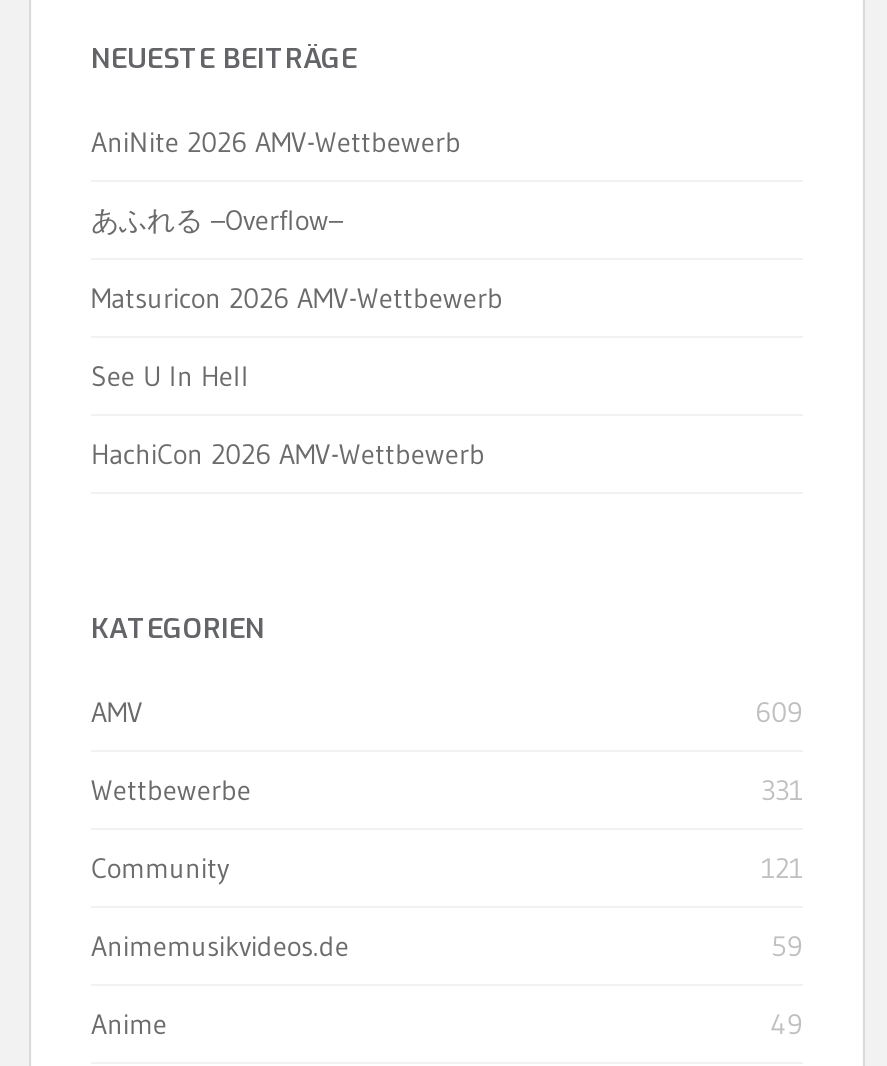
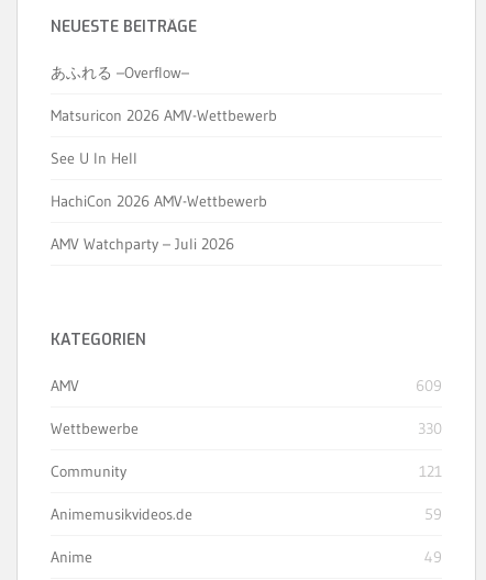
- AniNite 2026 AMV-Wettbewerb

moved up: あふれる –Overflow– | Matsuricon 2026 AMV-Wettbewerb | See U In Hell | HachiCon 2026 AMV-Wettbewerb

+ AMV Watchparty – Juli 2026

- 331
+ 330
